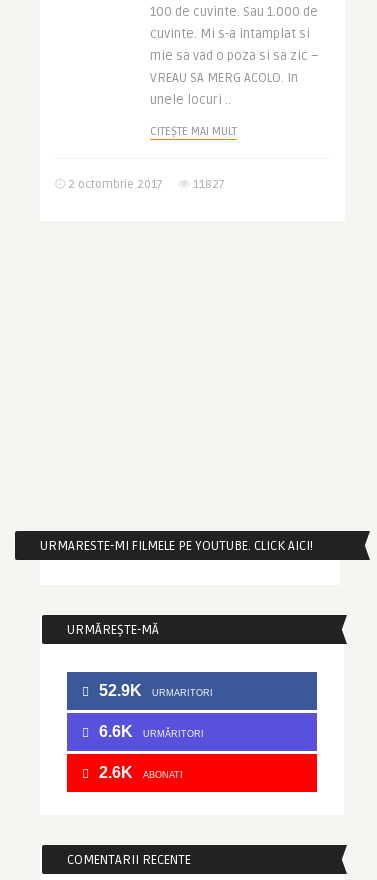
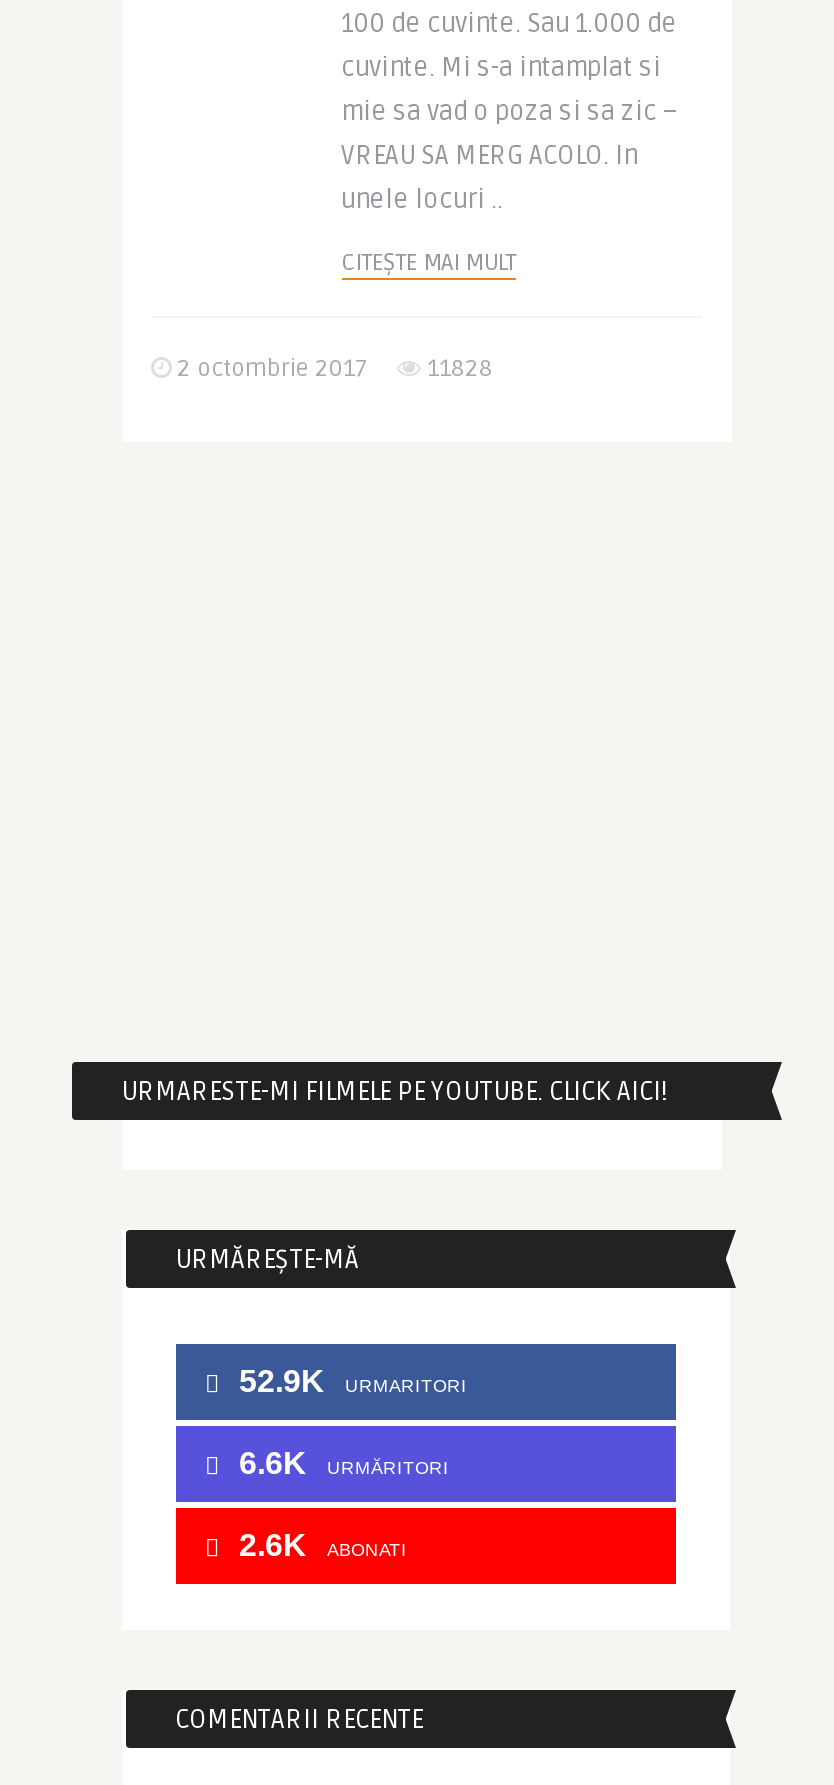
- 2 octombrie 2017 11827
+ 2 octombrie 2017 11828
